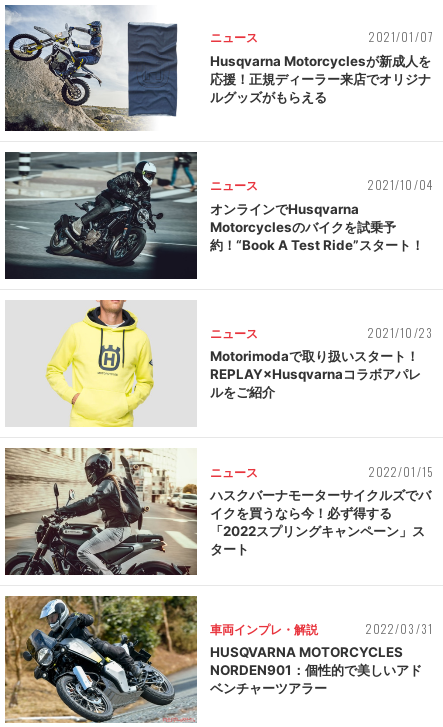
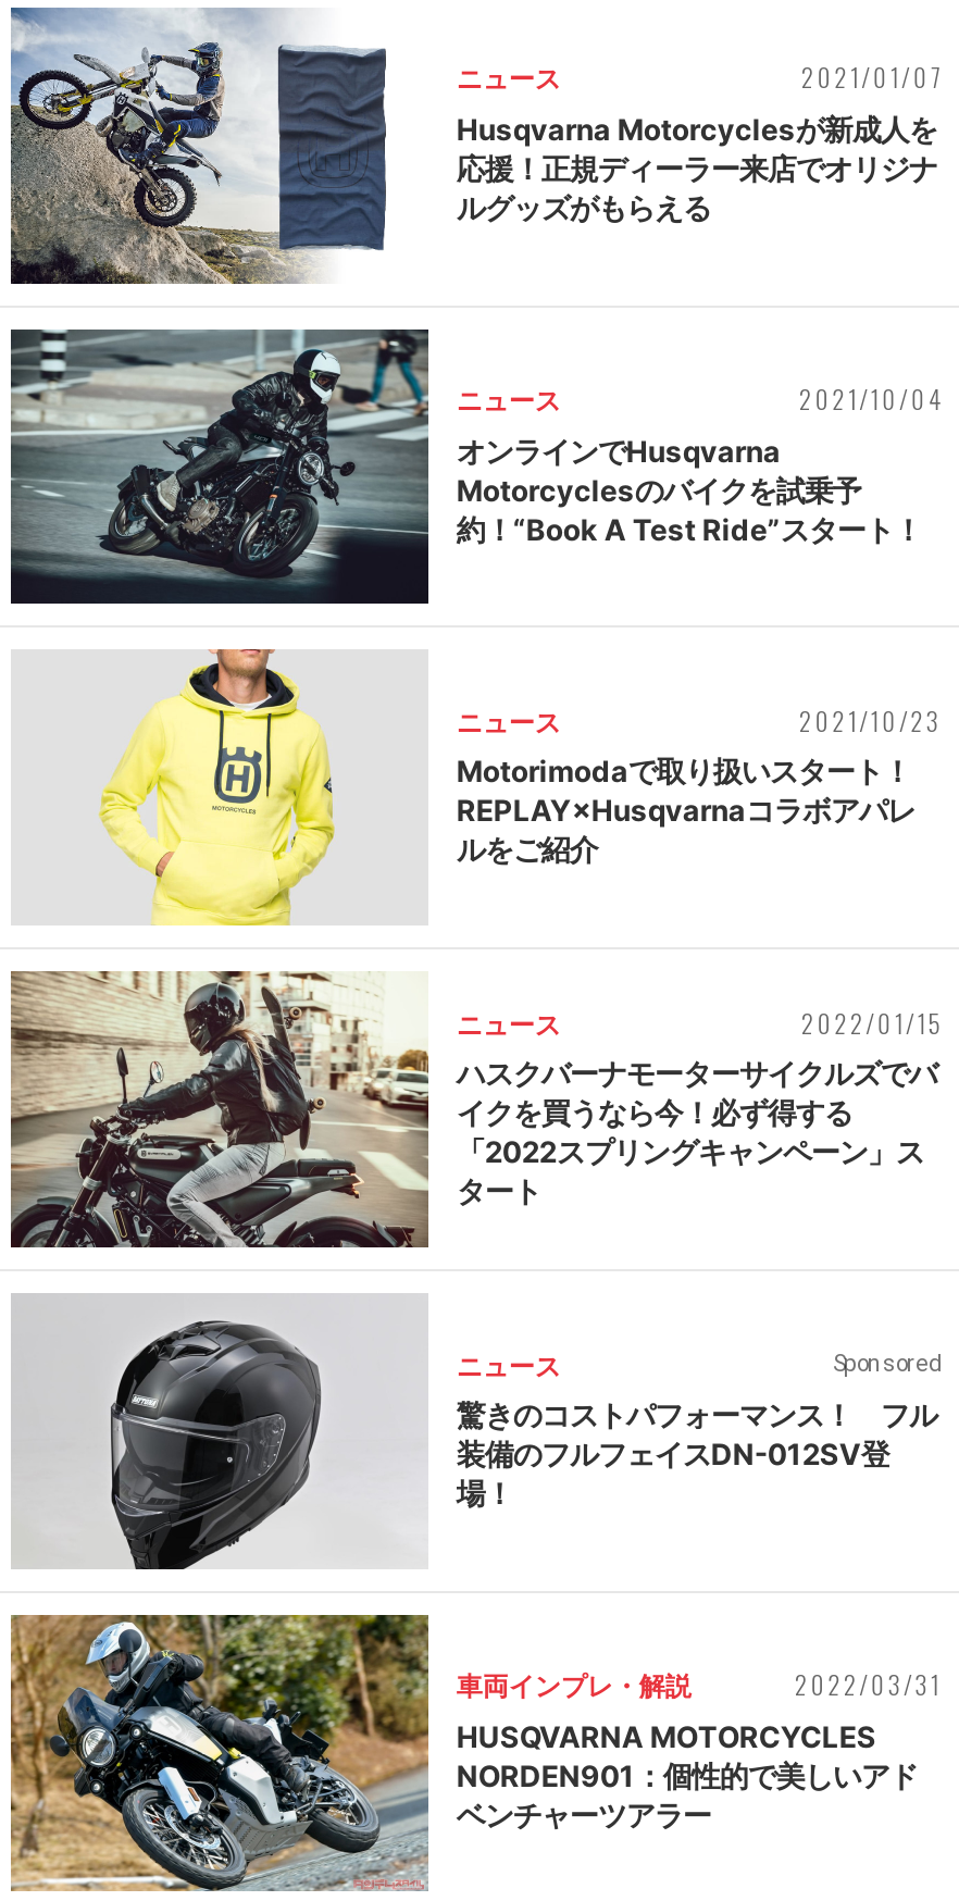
+ [image]
+ ニュース
+ Sponsored
+ 驚きのコストパフォーマンス！ フル
+ 装備のフルフェイスDN-012SV登
+ 場！
